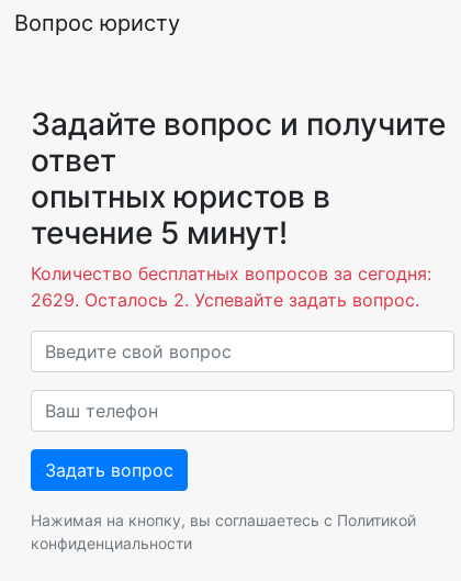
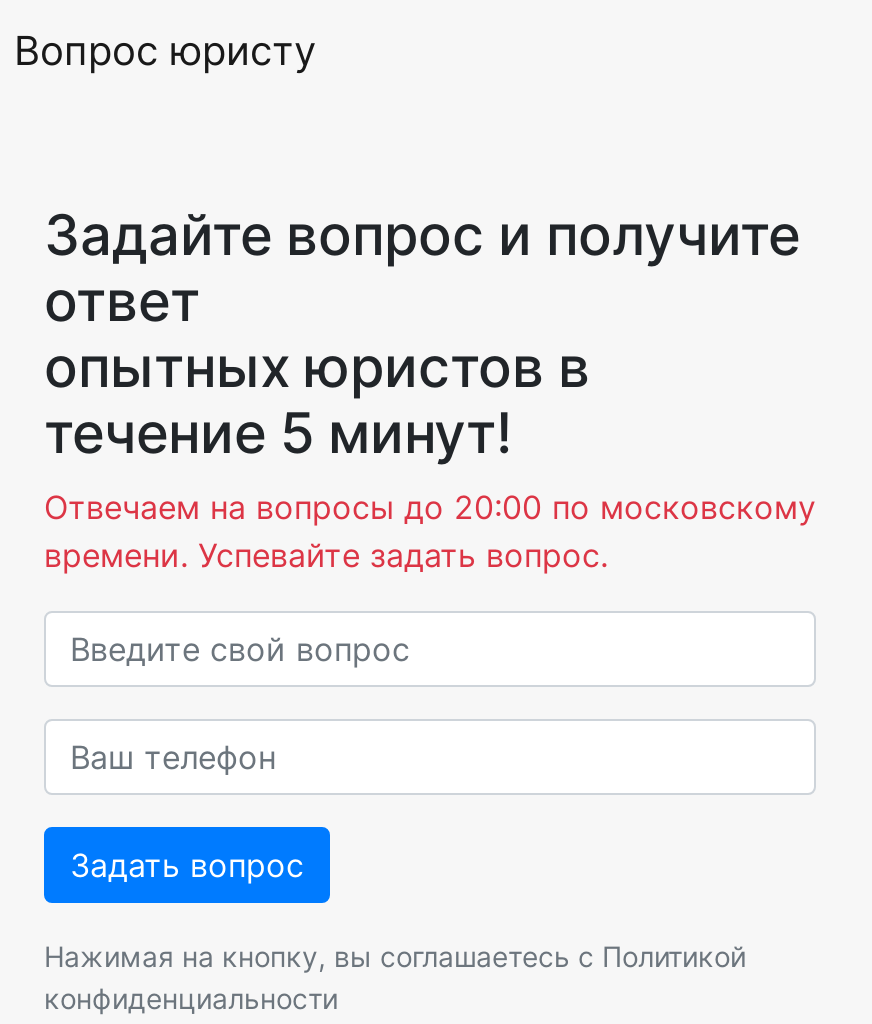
- Количество бесплатных вопросов за сегодня:
- 2629. Осталось 2. Успевайте задать вопрос.
+ Отвечаем на вопросы до 20:00 по московскому
+ времени. Успевайте задать вопрос.
